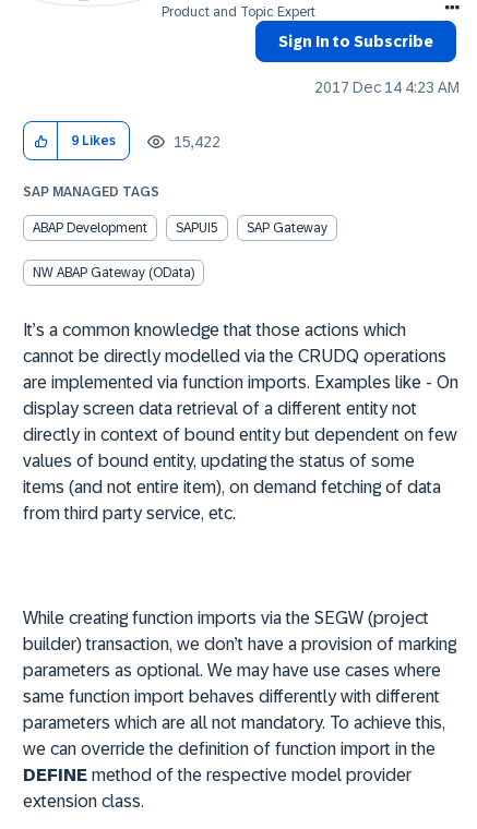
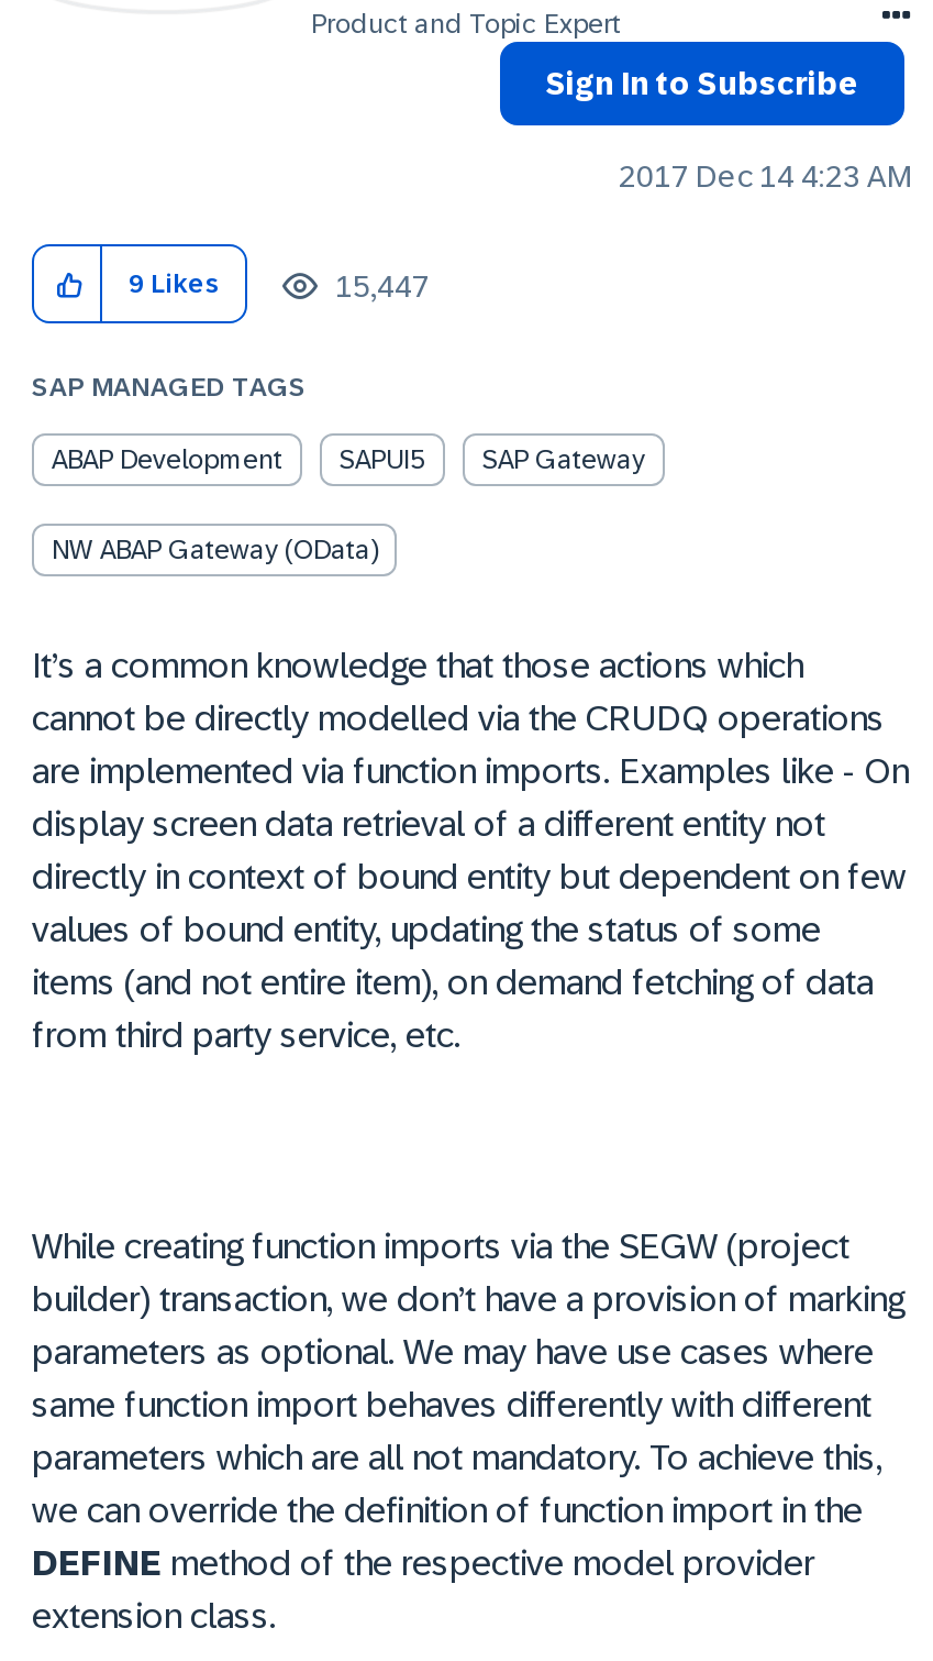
- 15,422
+ 15,447
